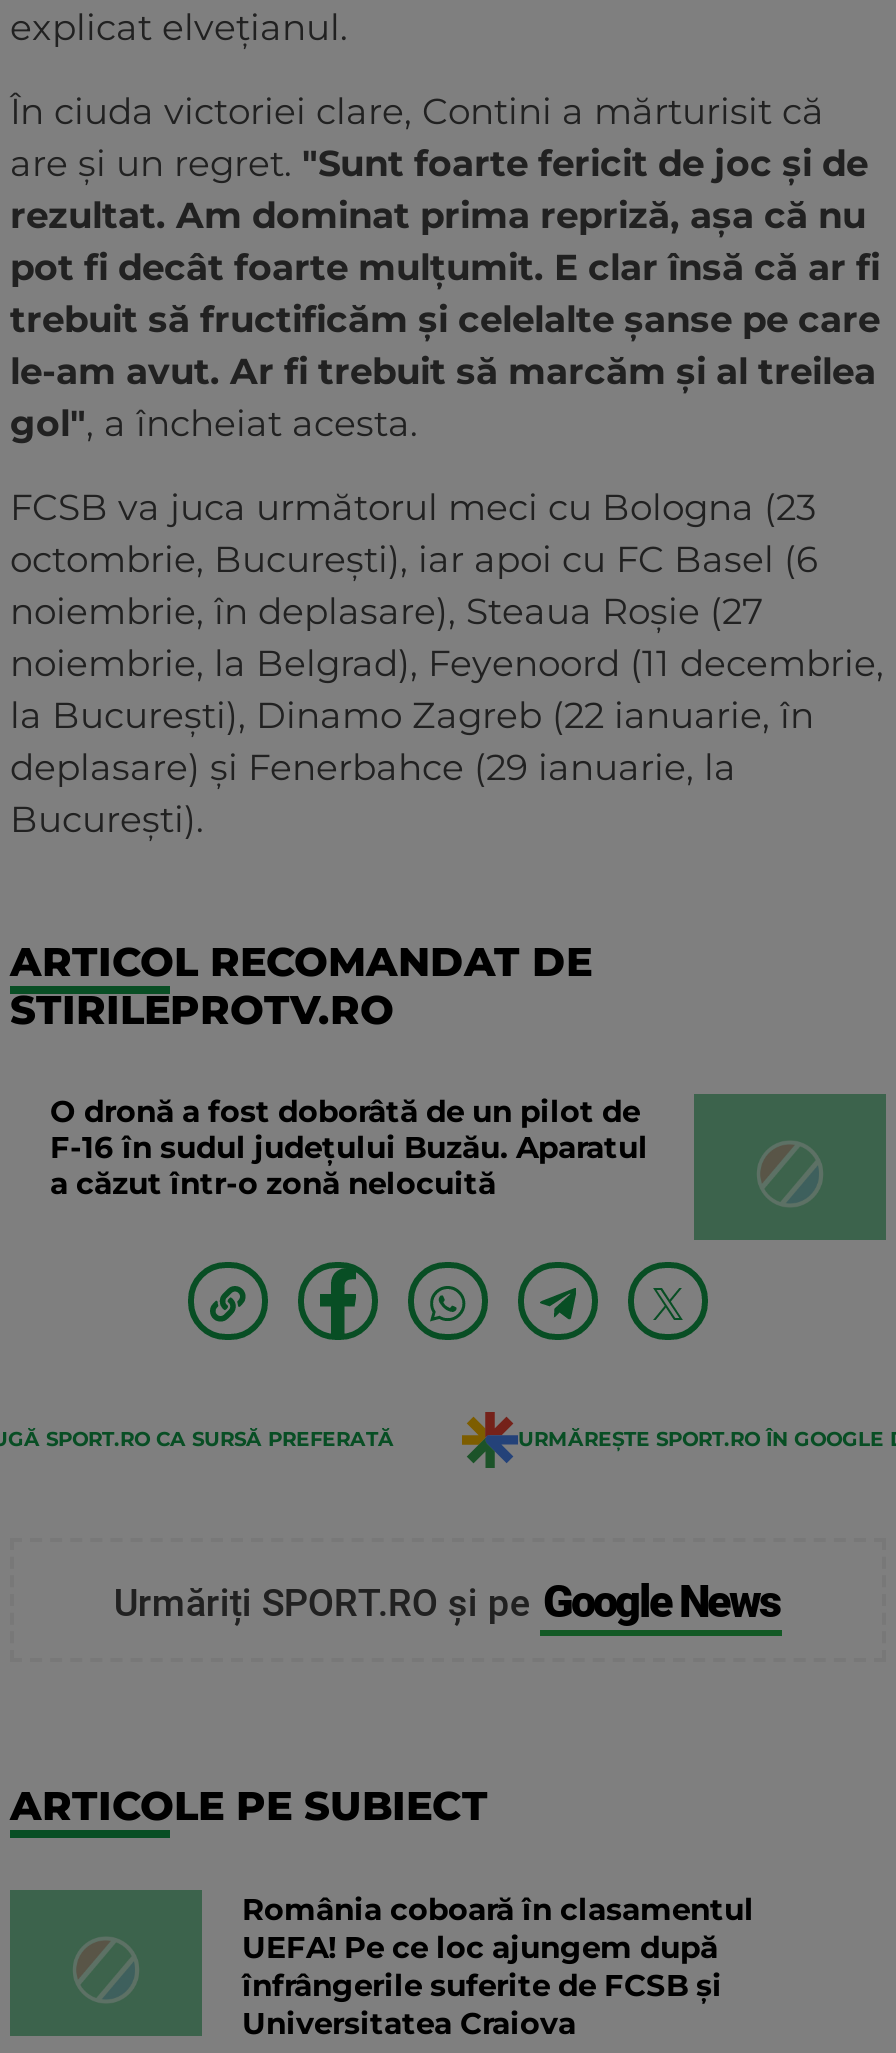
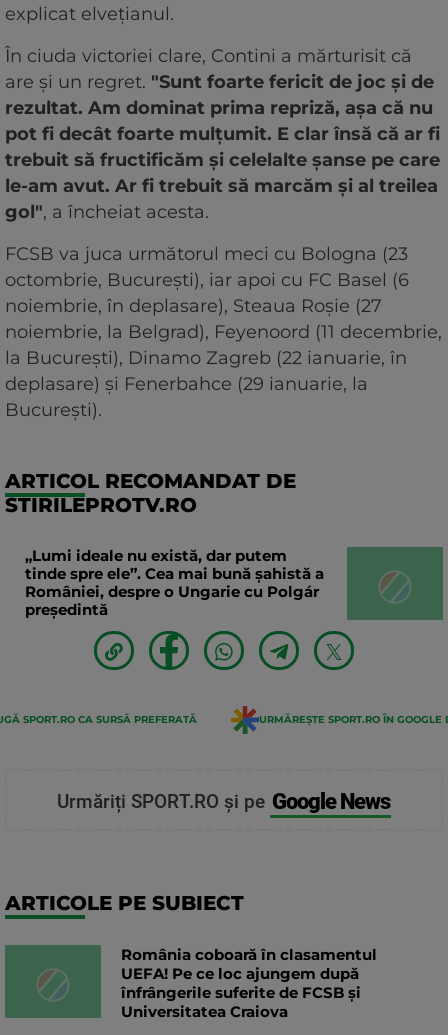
- O dronă a fost doborâtă de un pilot de
- F-16 în sudul județului Buzău. Aparatul
- a căzut într-o zonă nelocuită
+ „Lumi ideale nu există, dar putem
+ tinde spre ele”. Cea mai bună șahistă a
+ României, despre o Ungarie cu Polgár
+ președintă
